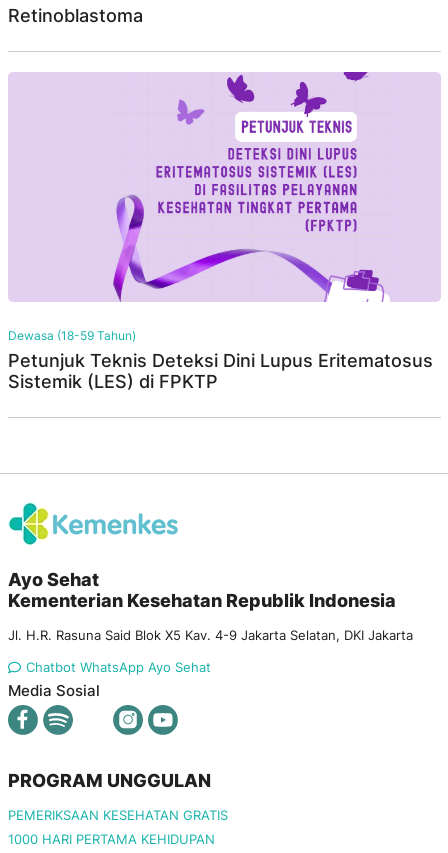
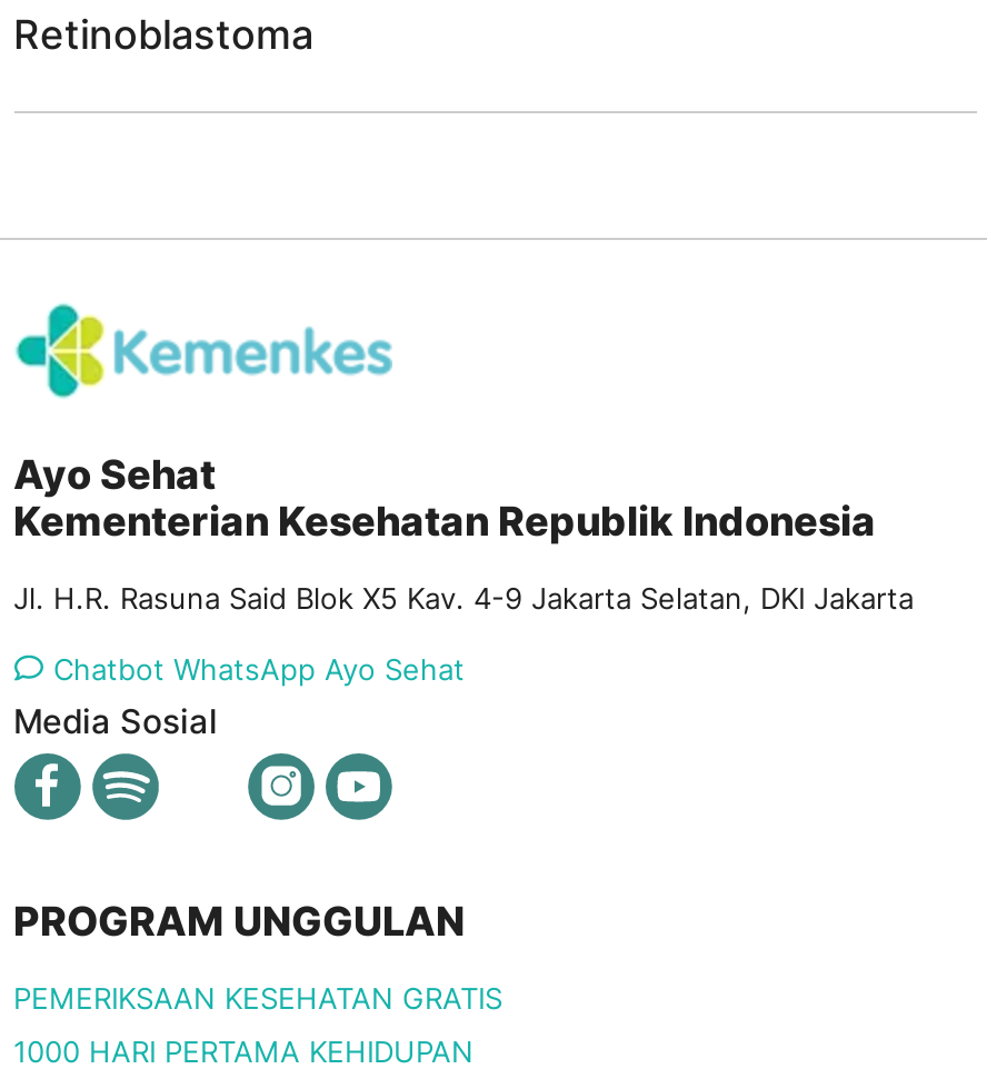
- [image]
- Dewasa (18-59 Tahun)
- Petunjuk Teknis Deteksi Dini Lupus Eritematosus
- Sistemik (LES) di FPKTP
